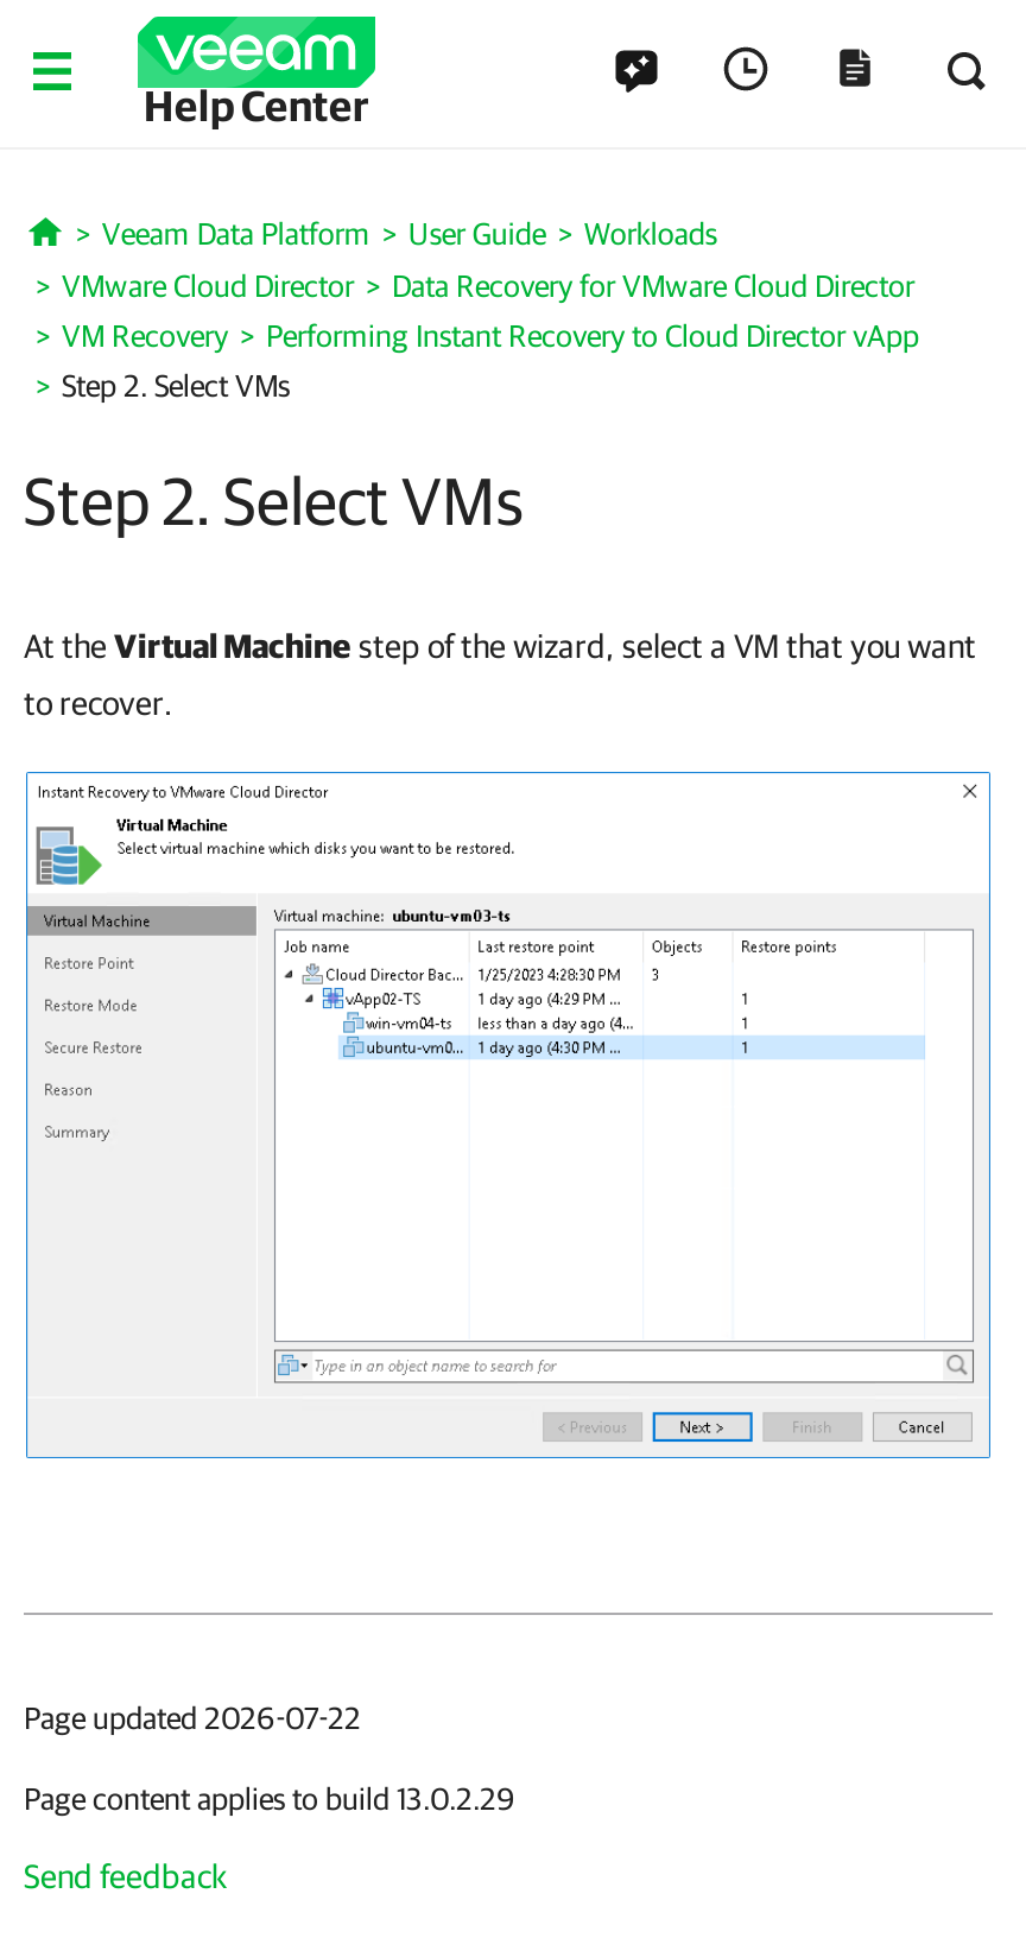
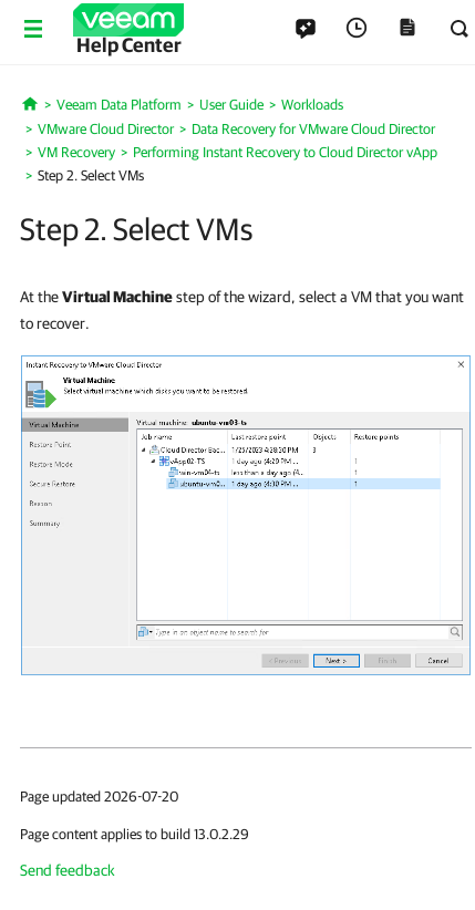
- Page updated 2026-07-22
+ Page updated 2026-07-20
